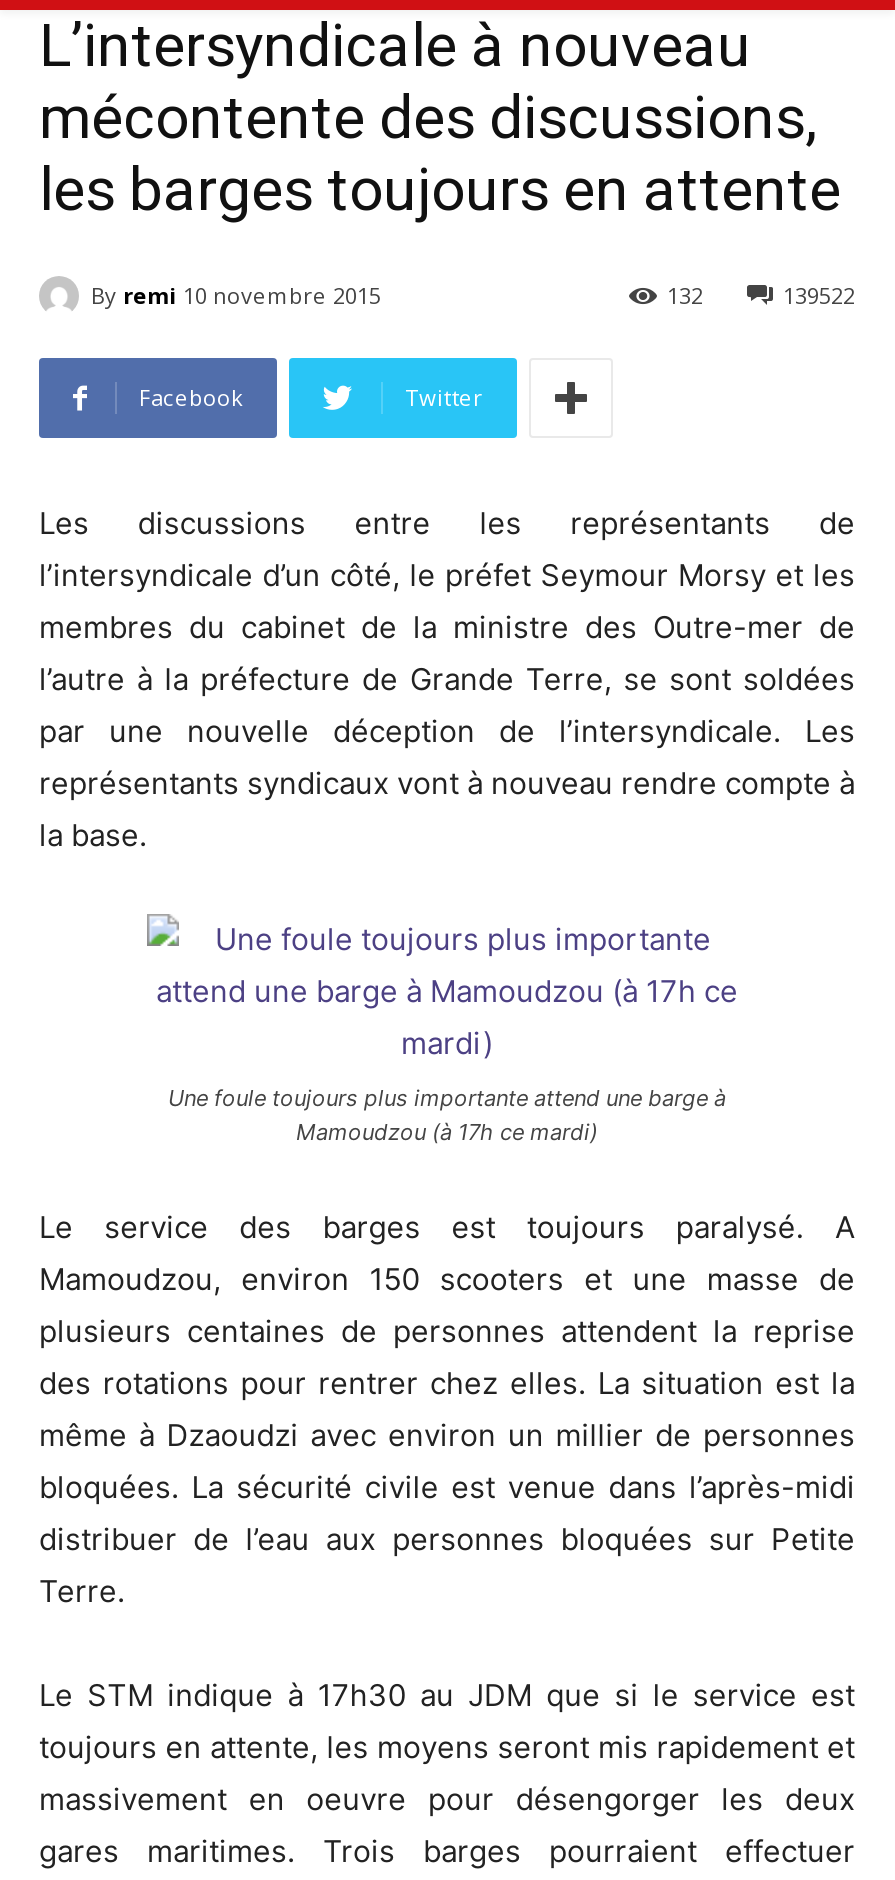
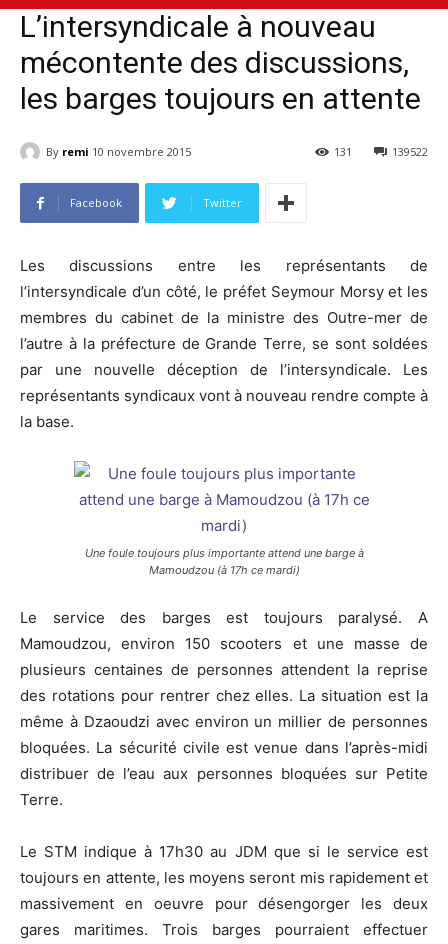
- 132
+ 131
